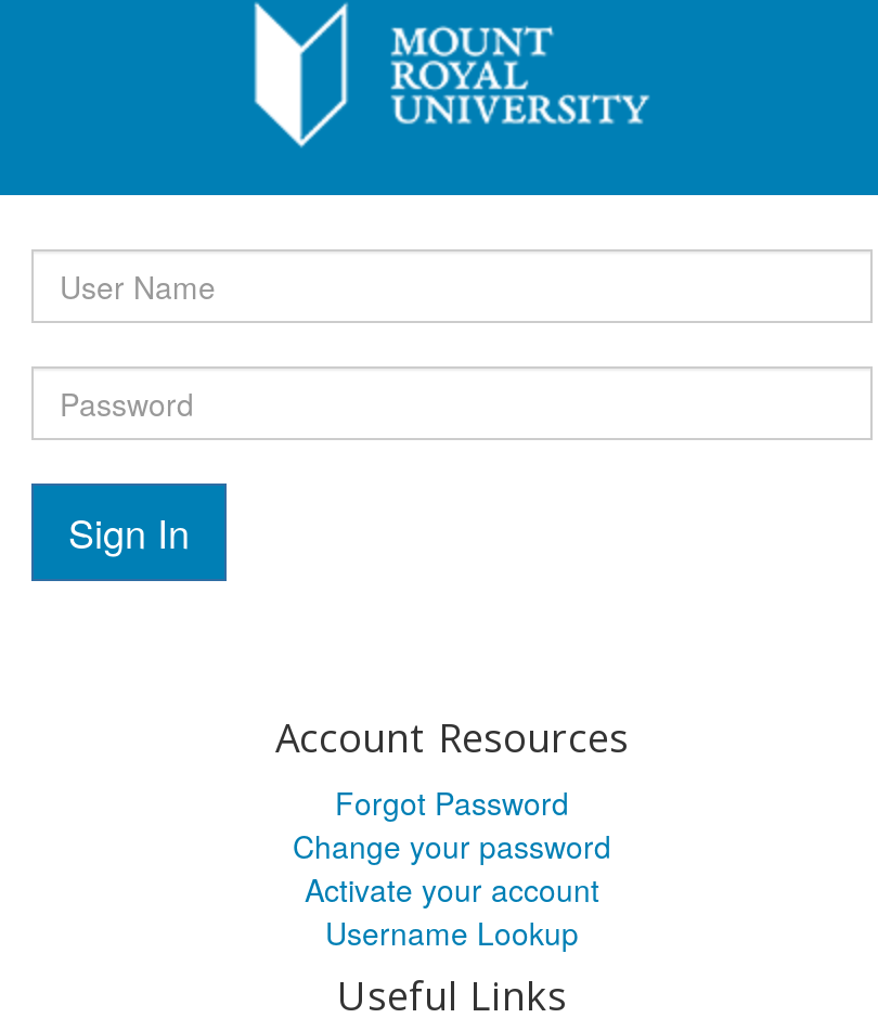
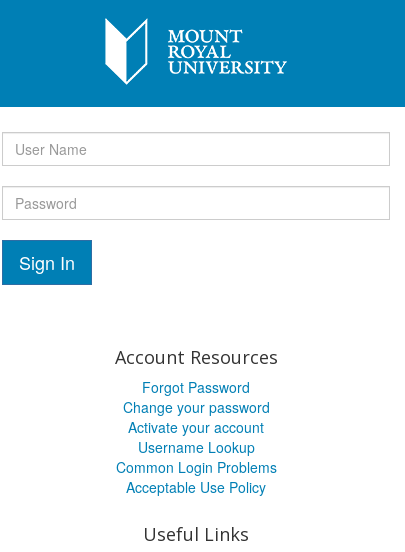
+ Common Login Problems
+ Acceptable Use Policy
